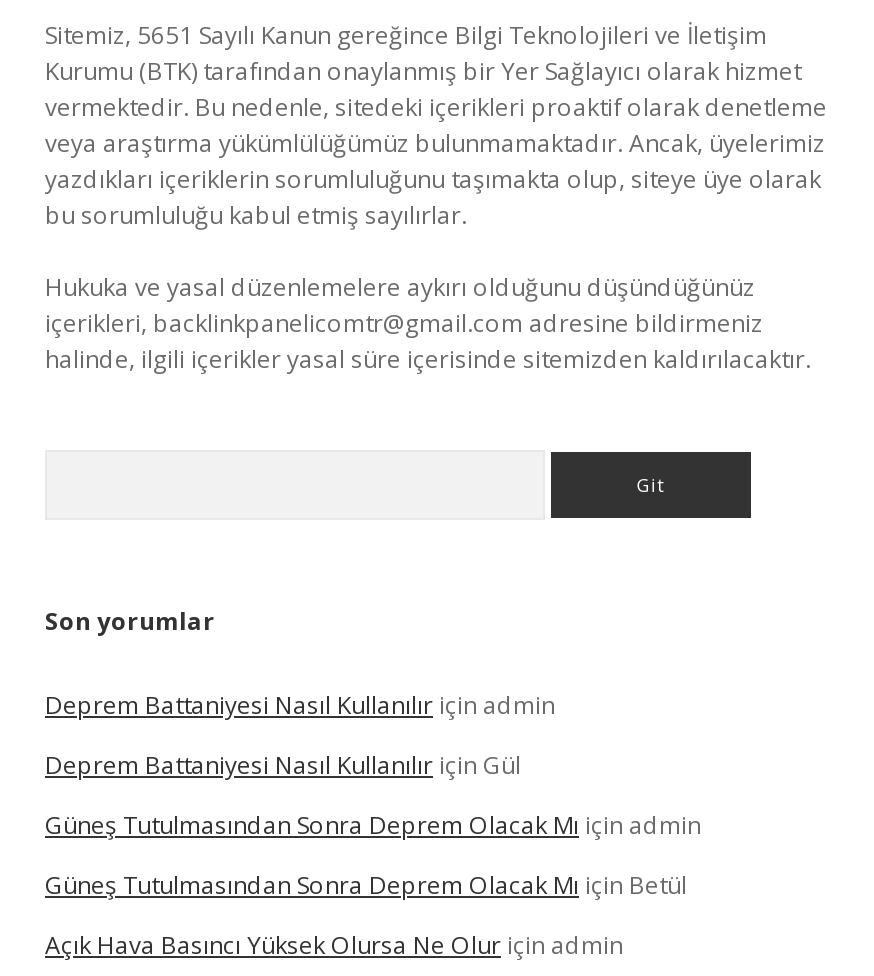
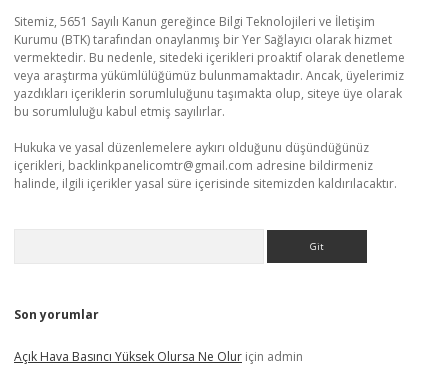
- Deprem Battaniyesi Nasıl Kullanılır için admin
- Deprem Battaniyesi Nasıl Kullanılır için Gül
- Güneş Tutulmasından Sonra Deprem Olacak Mı için admin
- Güneş Tutulmasından Sonra Deprem Olacak Mı için Betül
